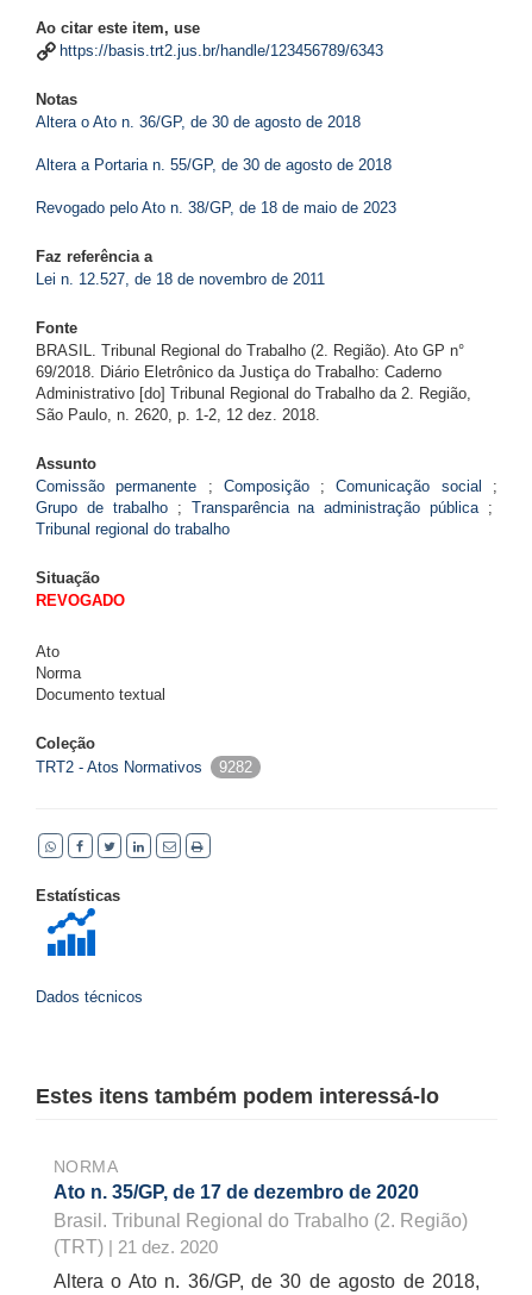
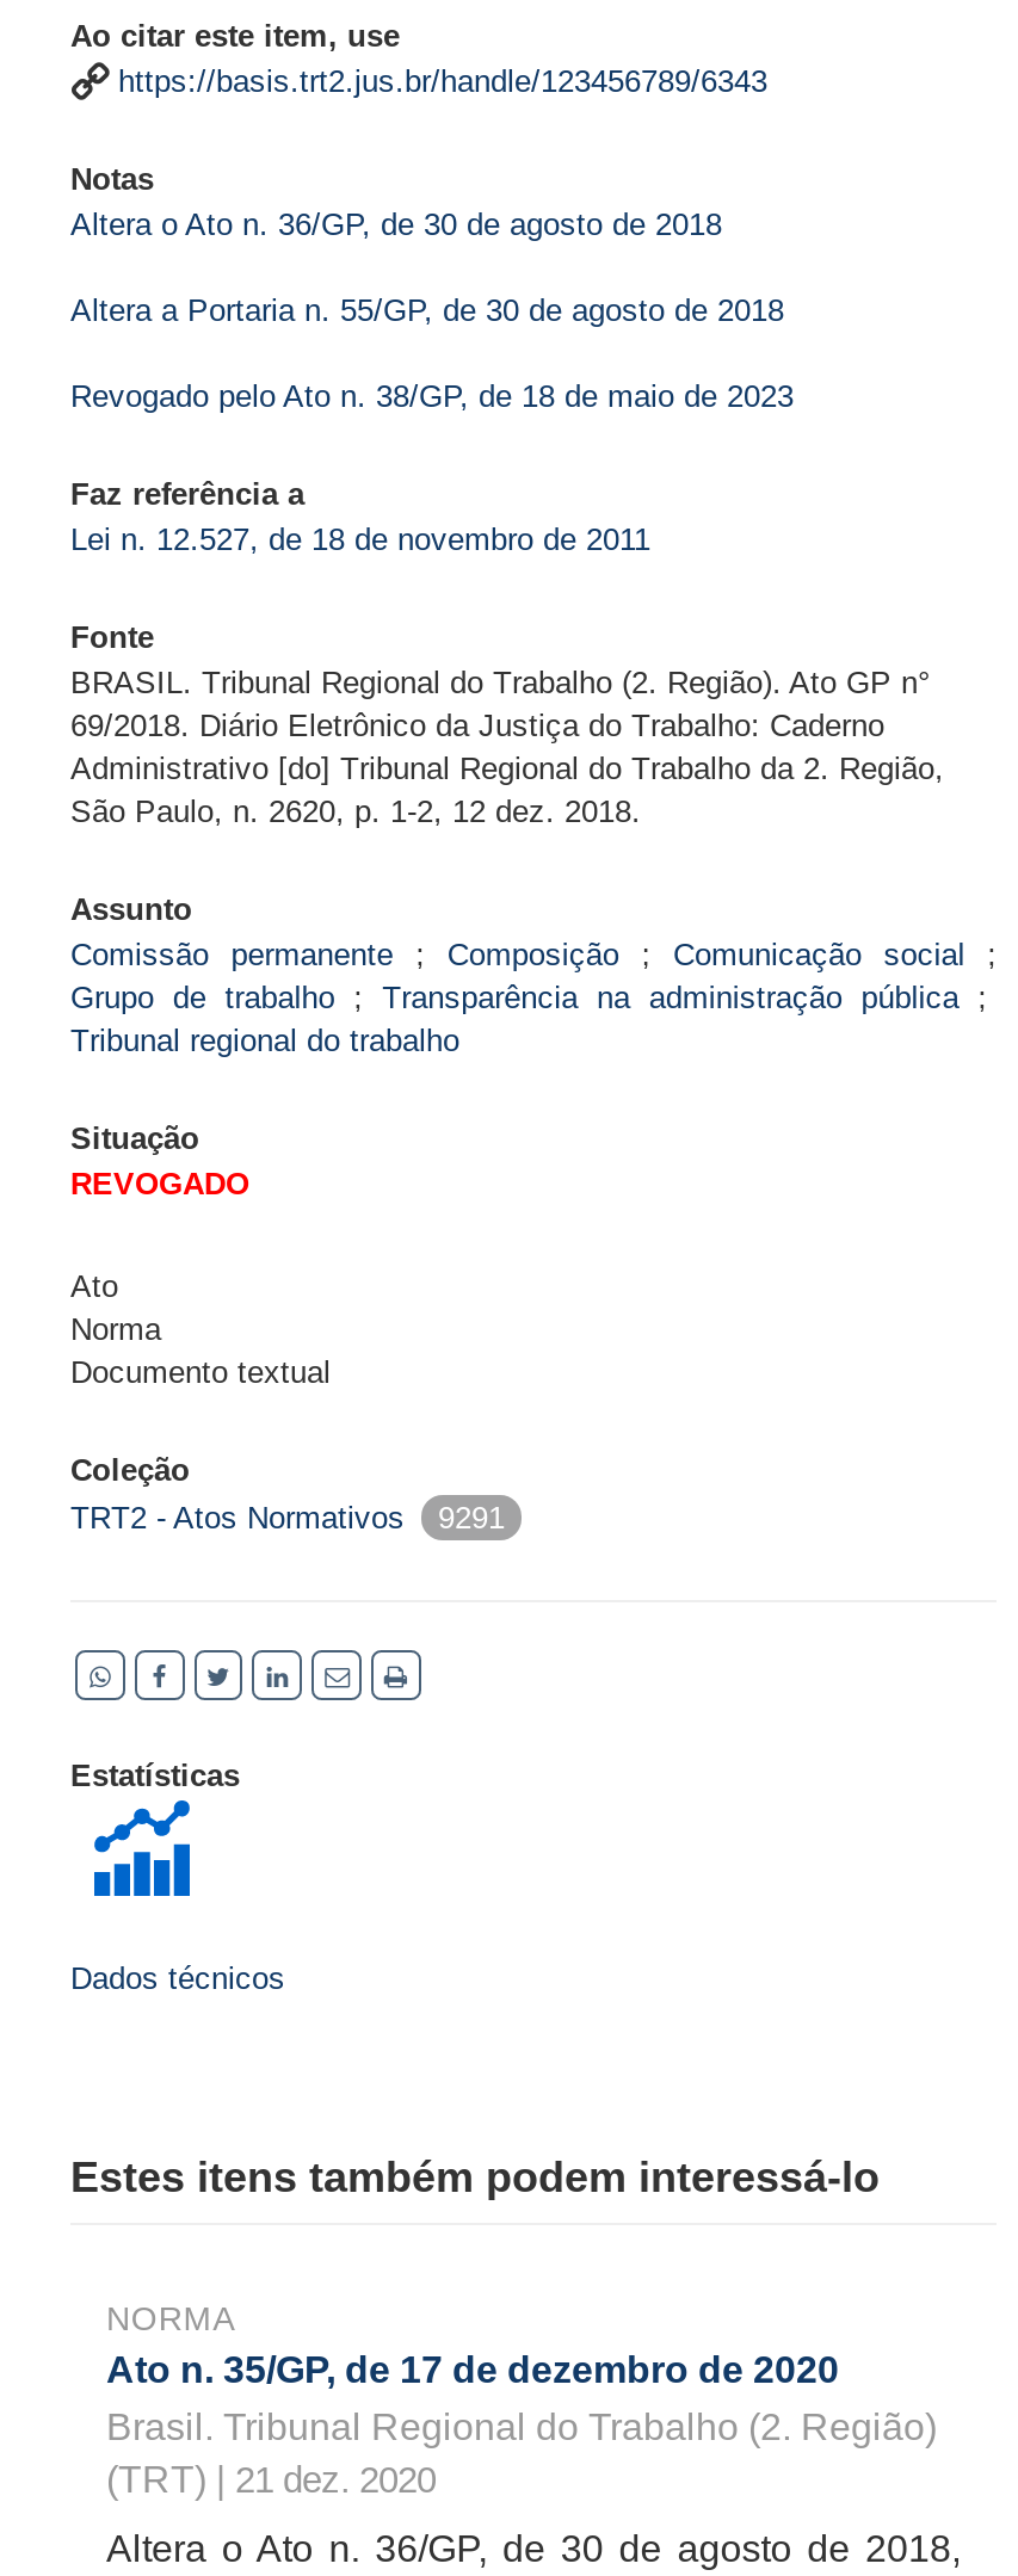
- TRT2 - Atos Normativos 9282
+ TRT2 - Atos Normativos 9291
